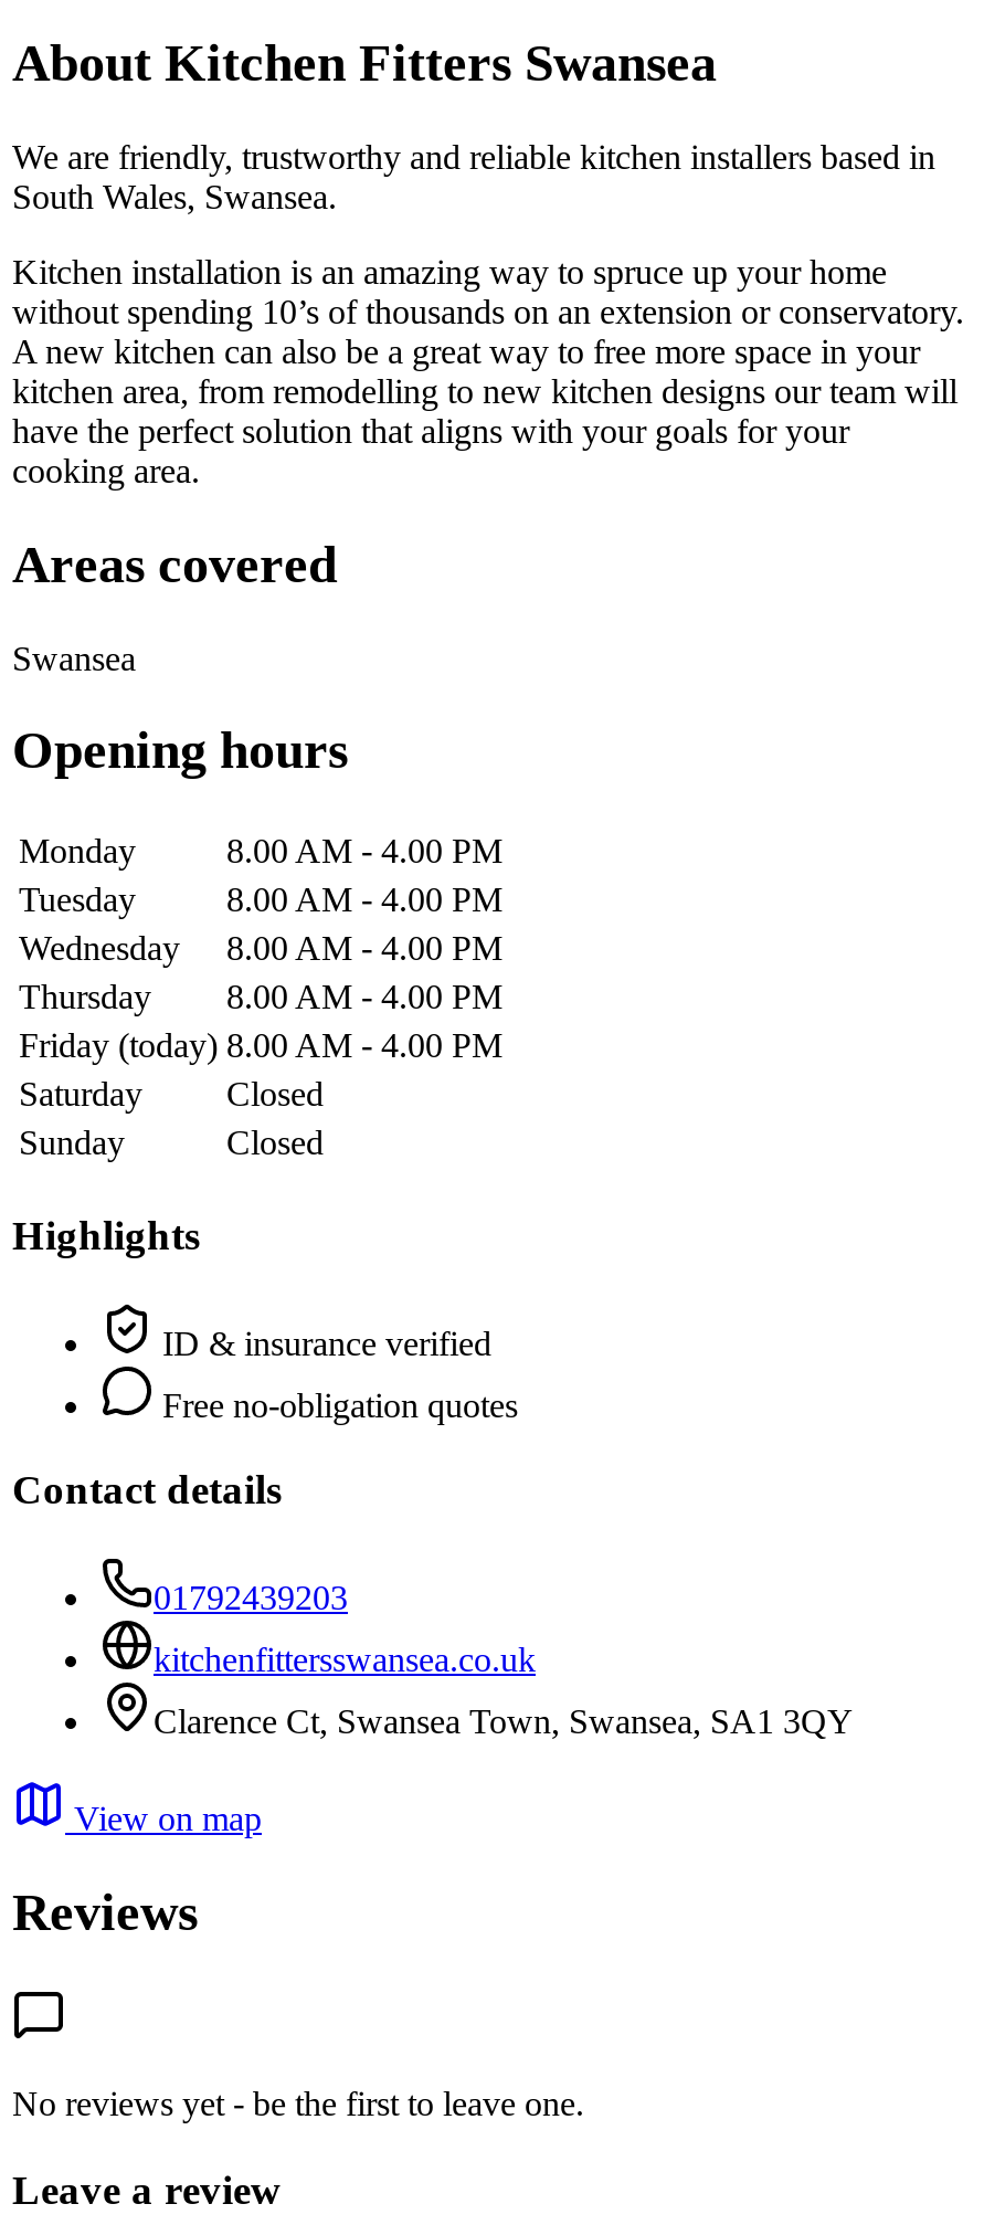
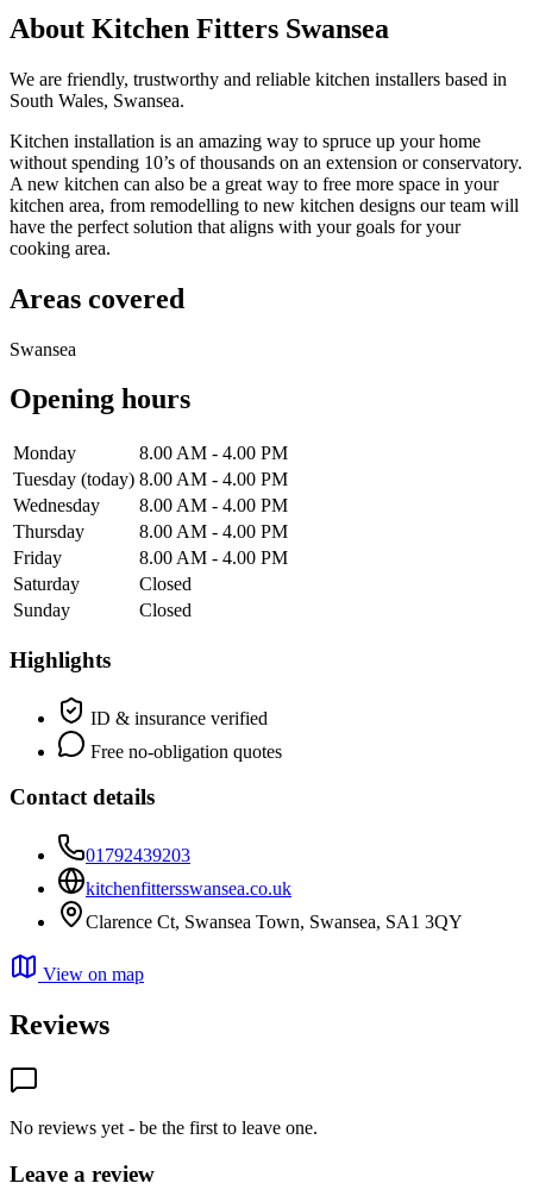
- Tuesday
- 8.00 AM - 4.00 PM
+ Tuesday (today) 8.00 AM - 4.00 PM

- Friday (today) 8.00 AM - 4.00 PM
+ Friday
+ 8.00 AM - 4.00 PM
